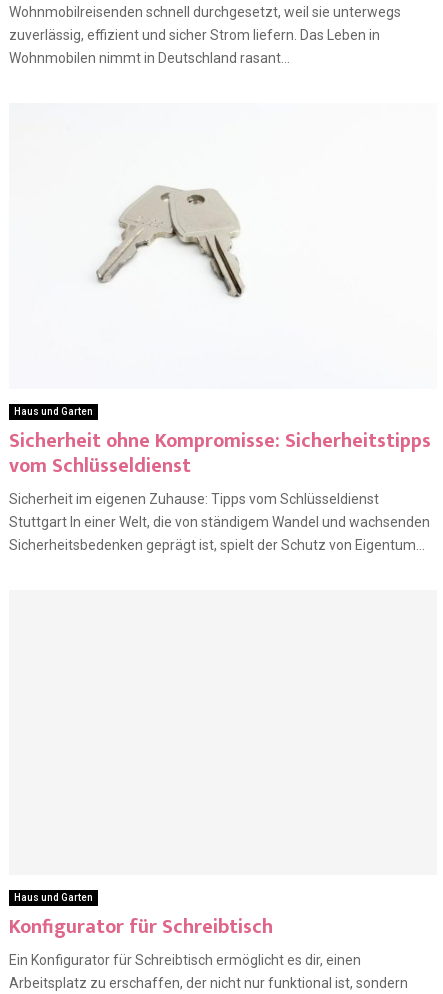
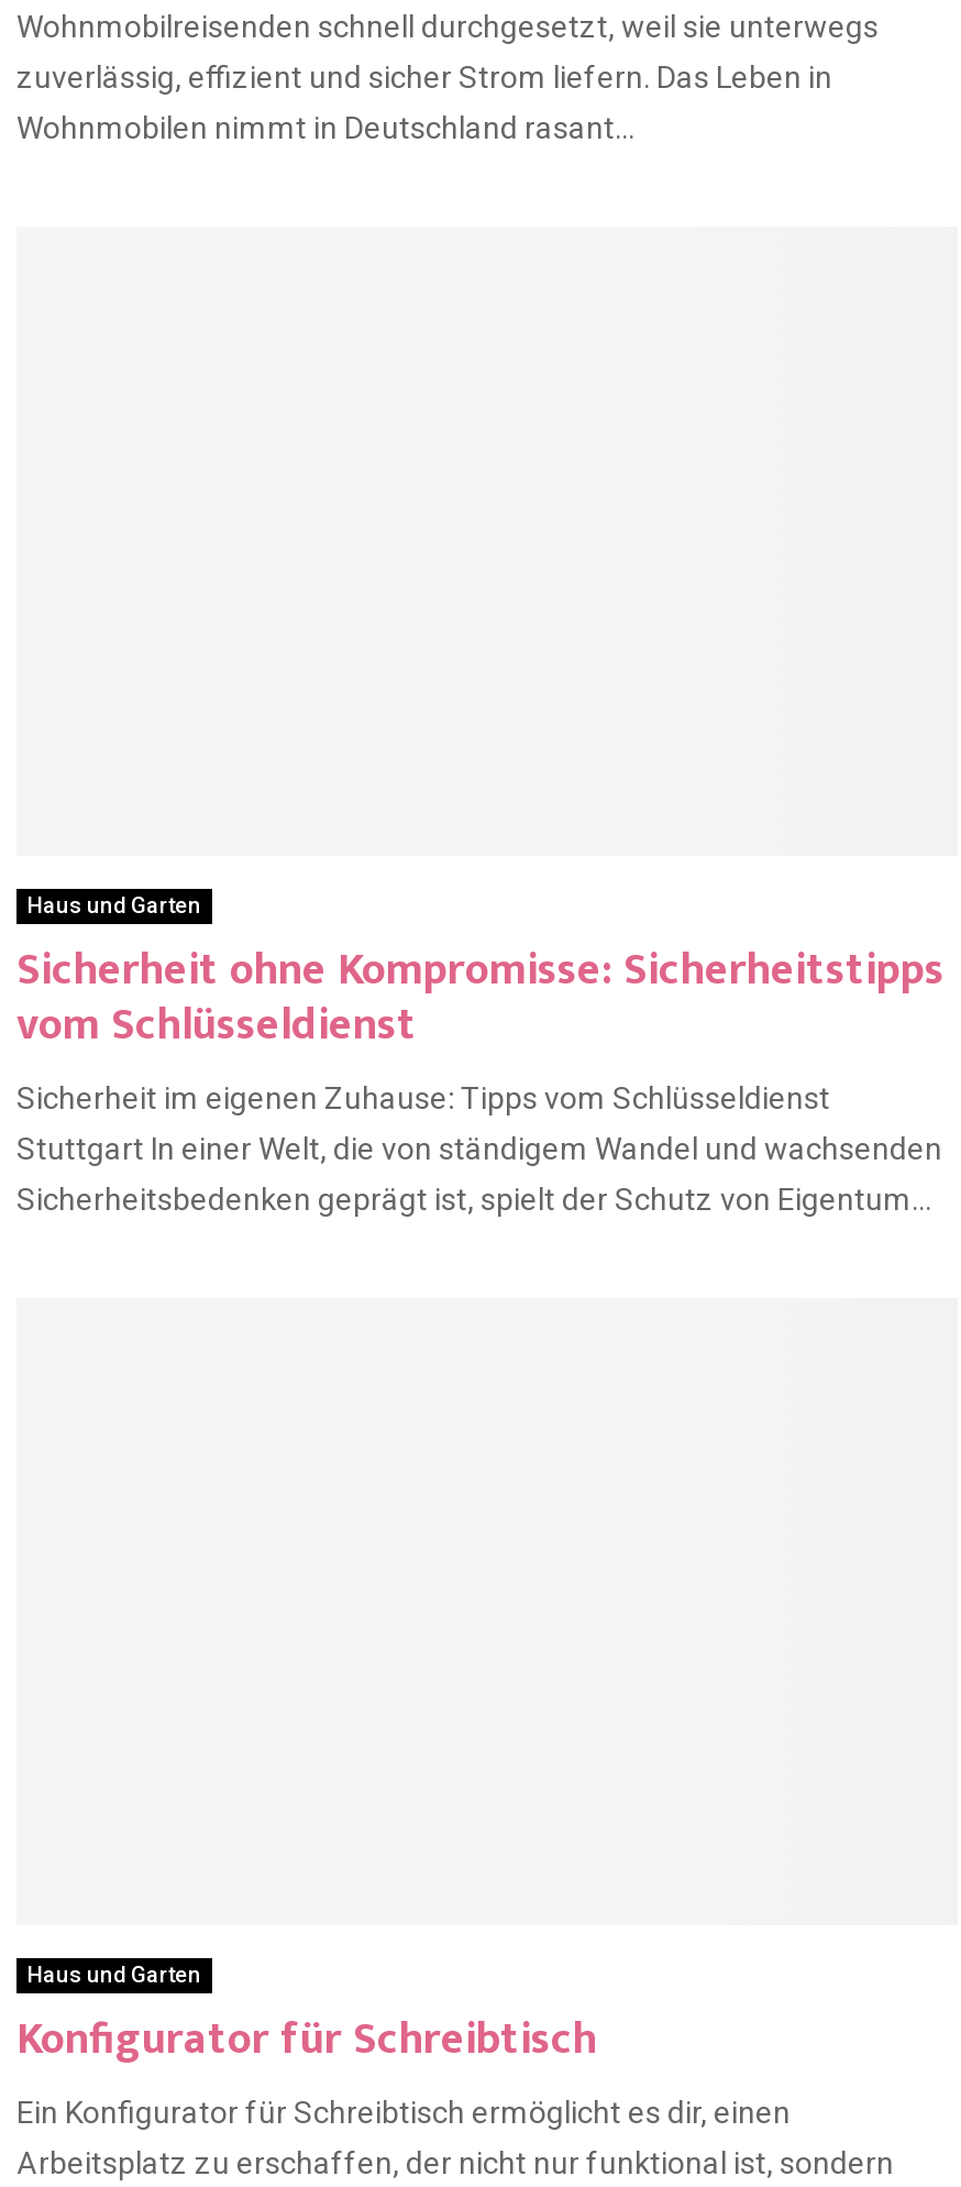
- [image]
